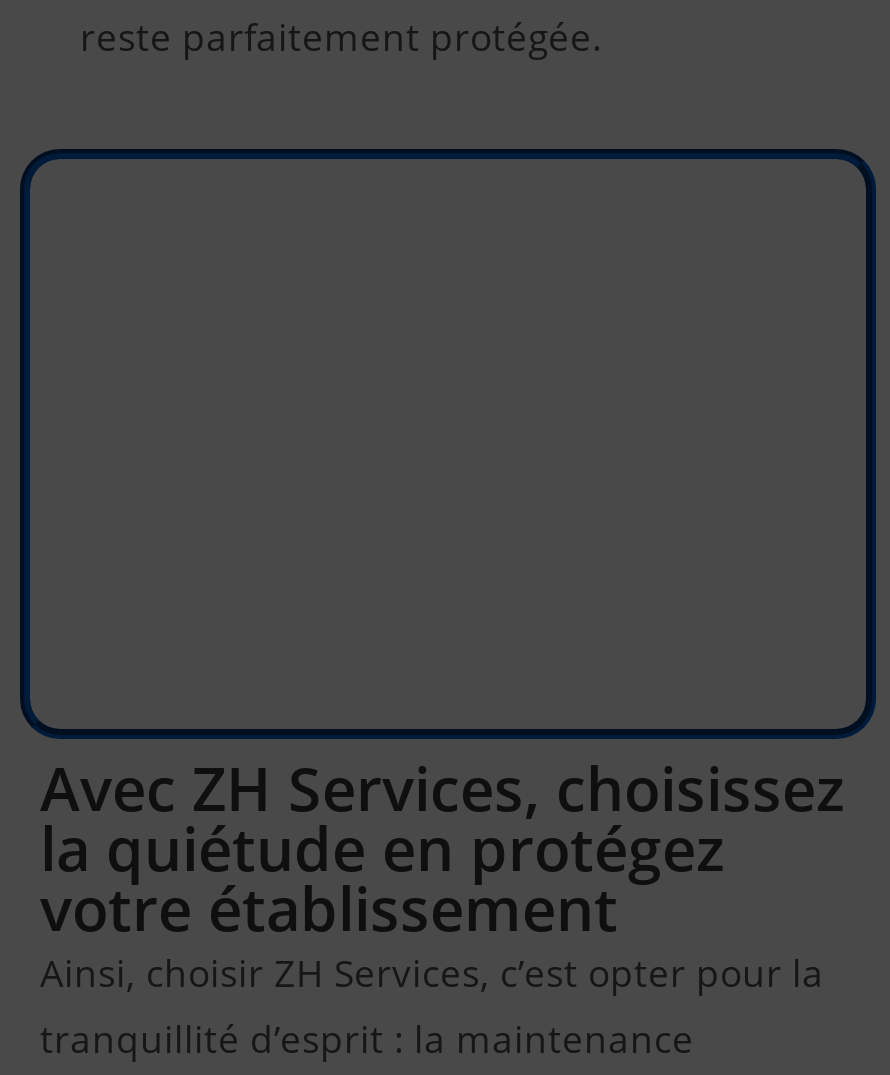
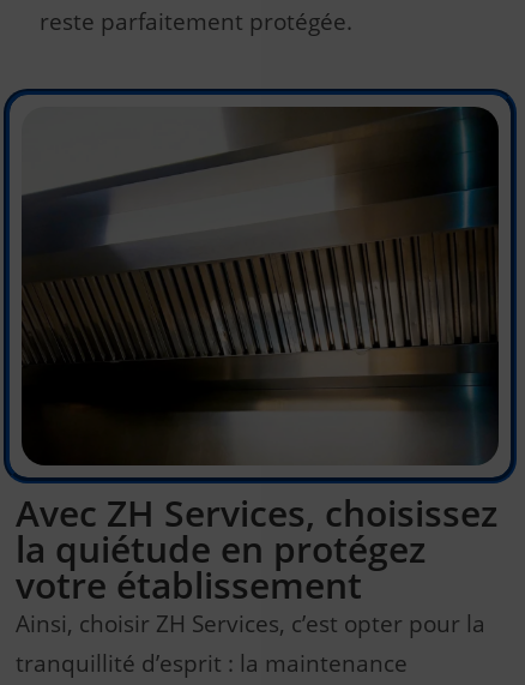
+ [image]
